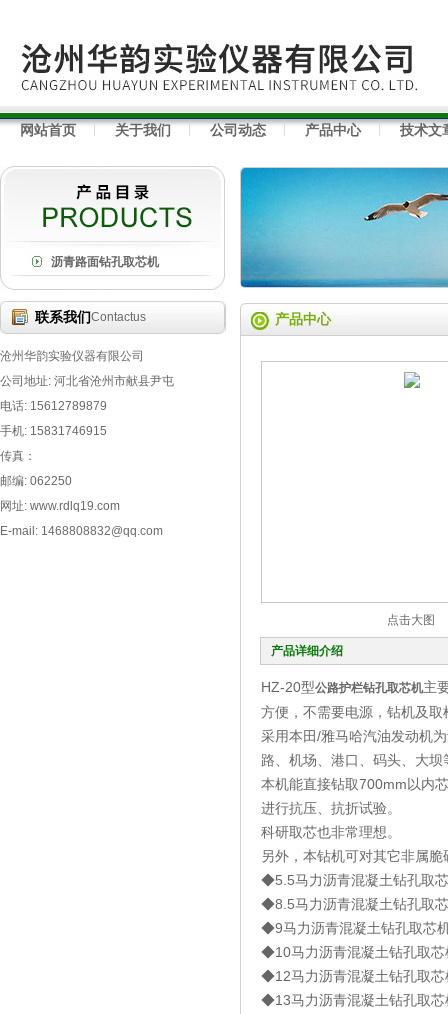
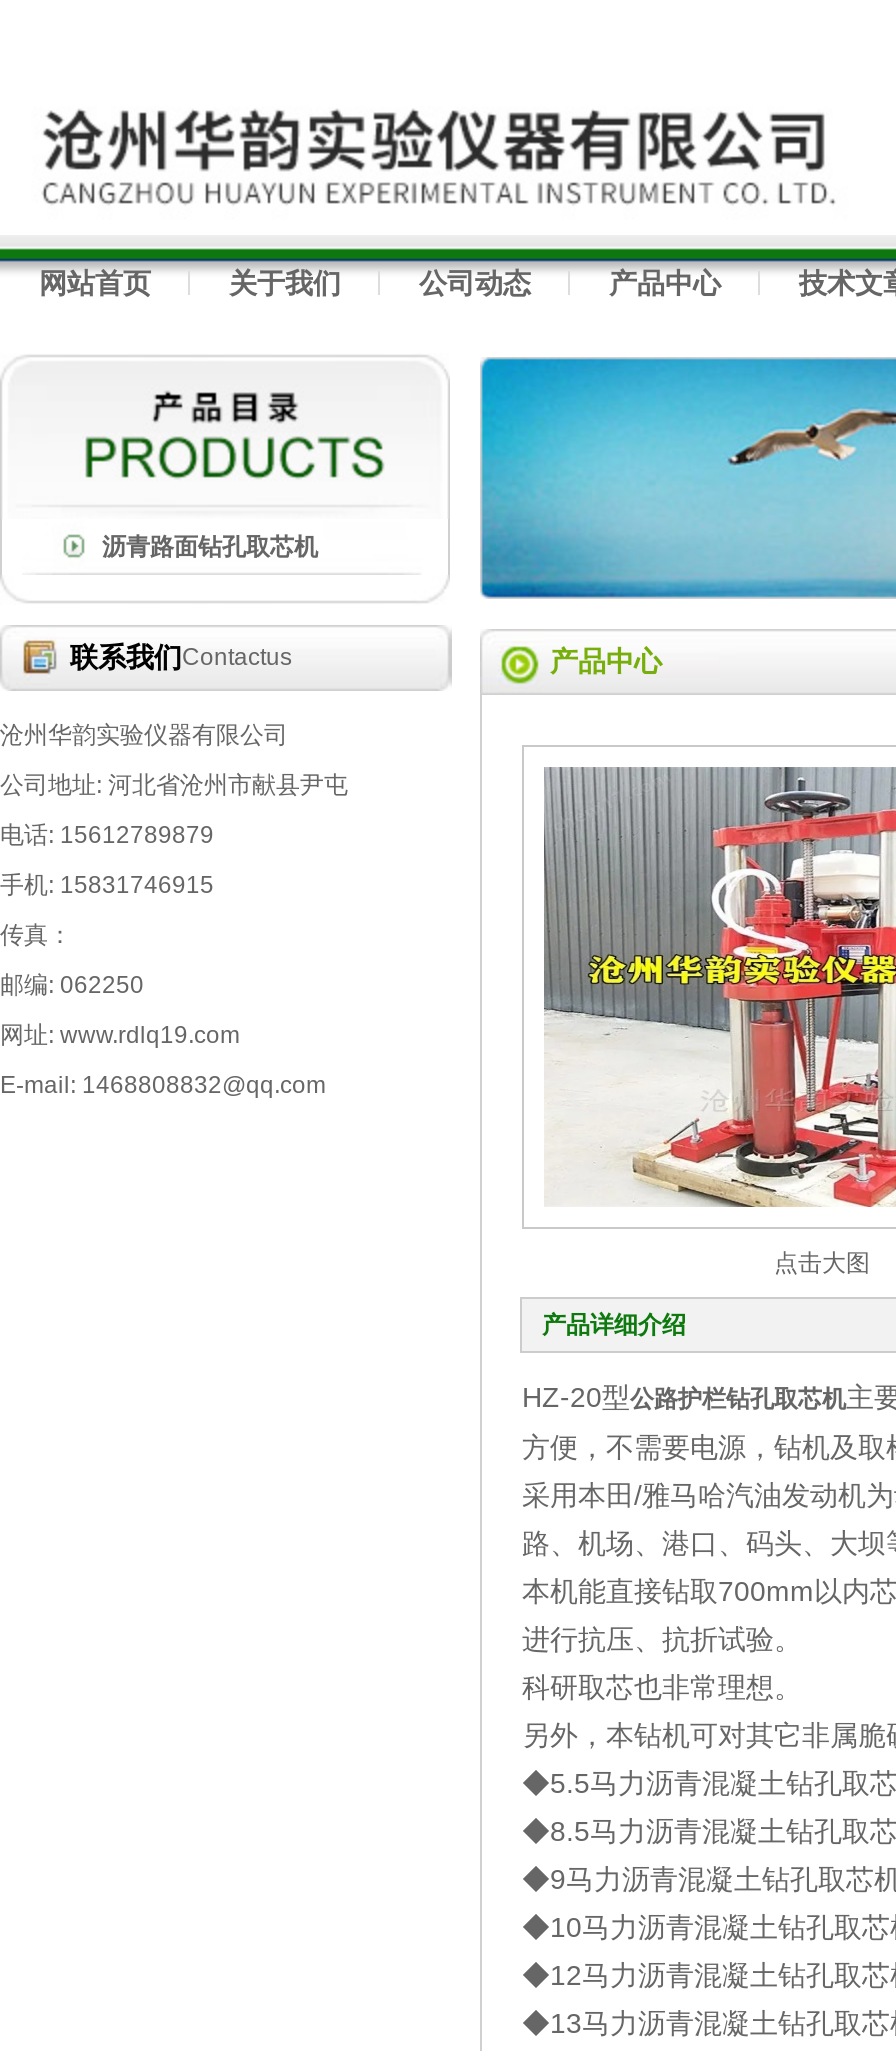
+ [image]
